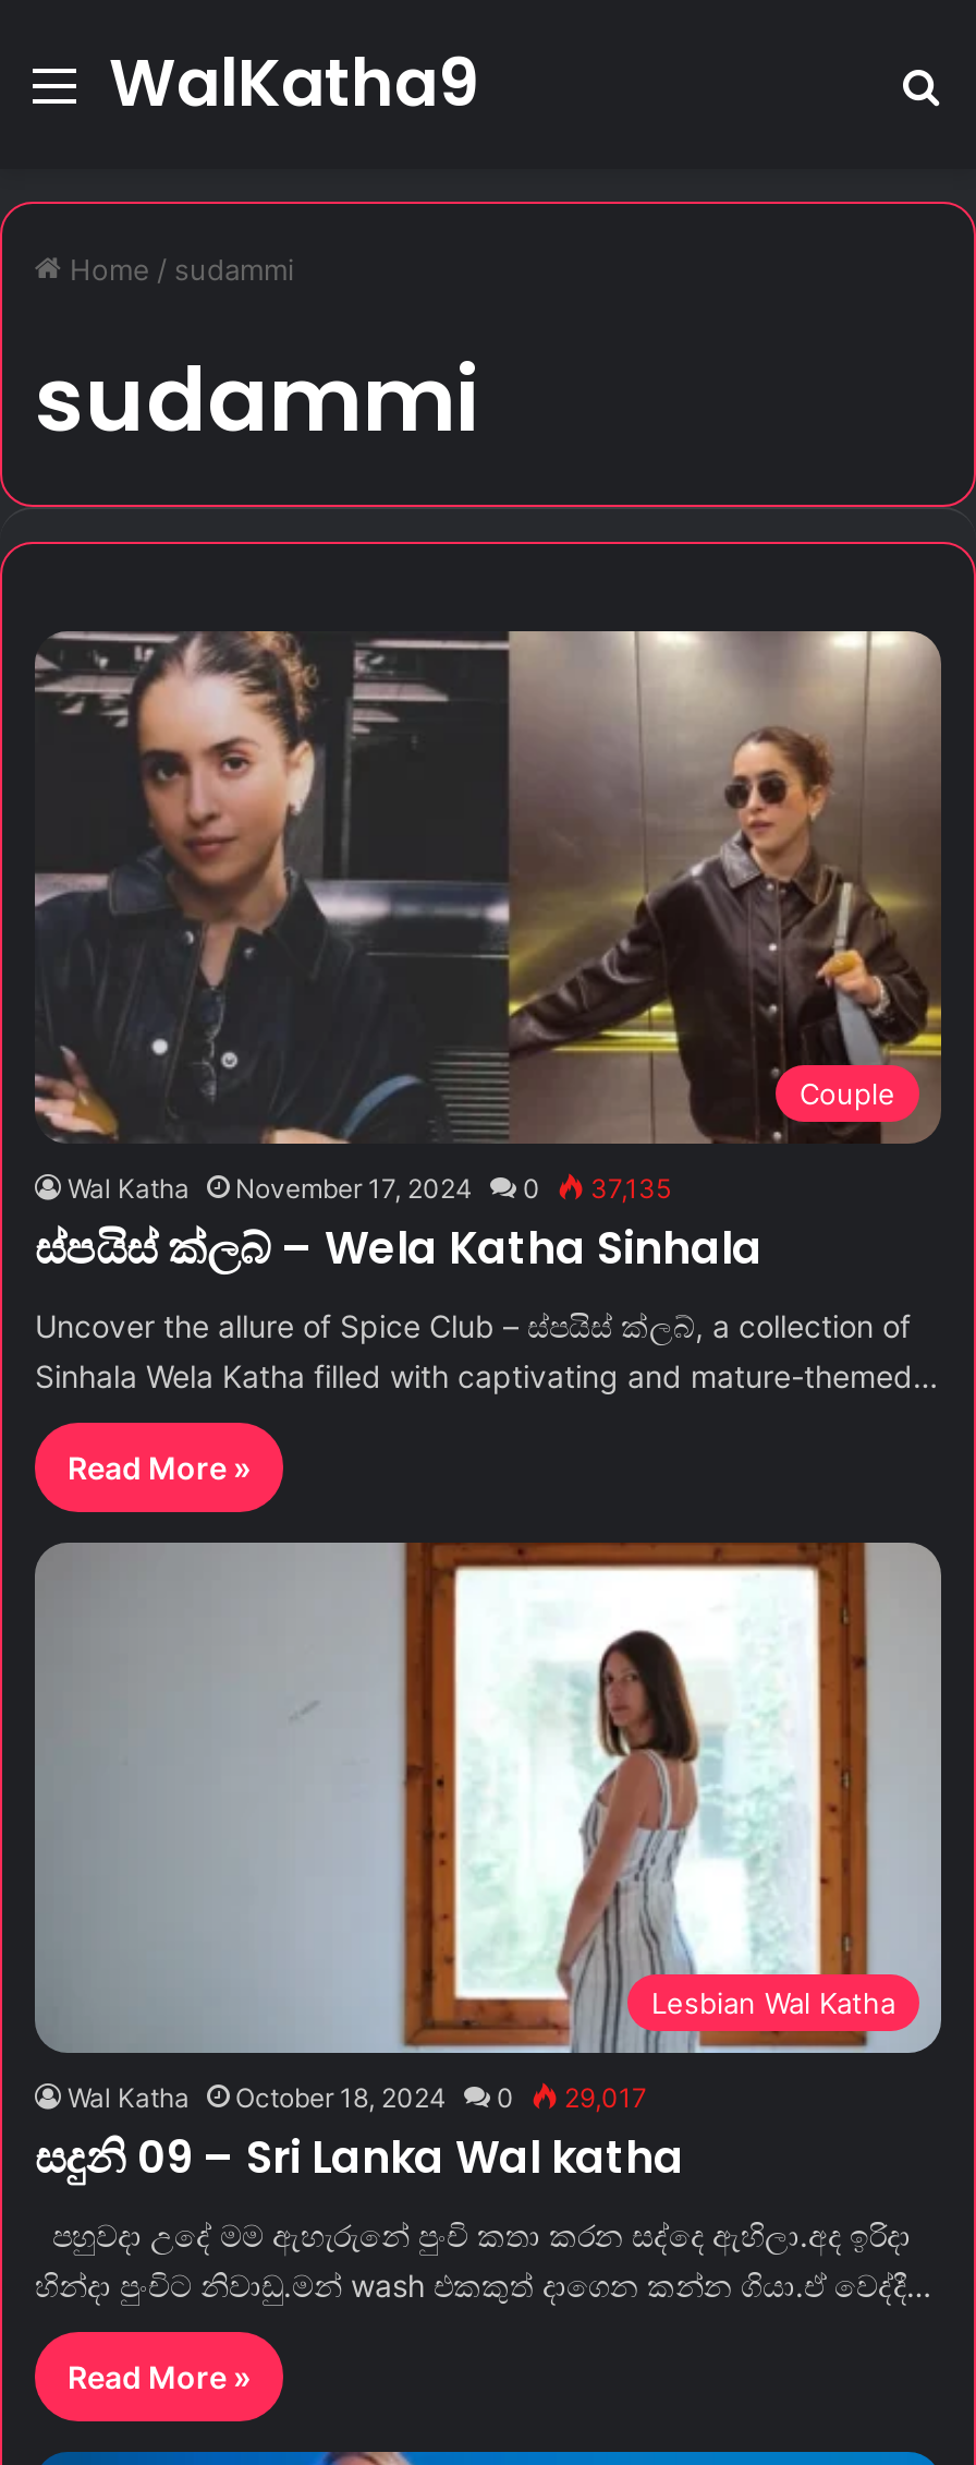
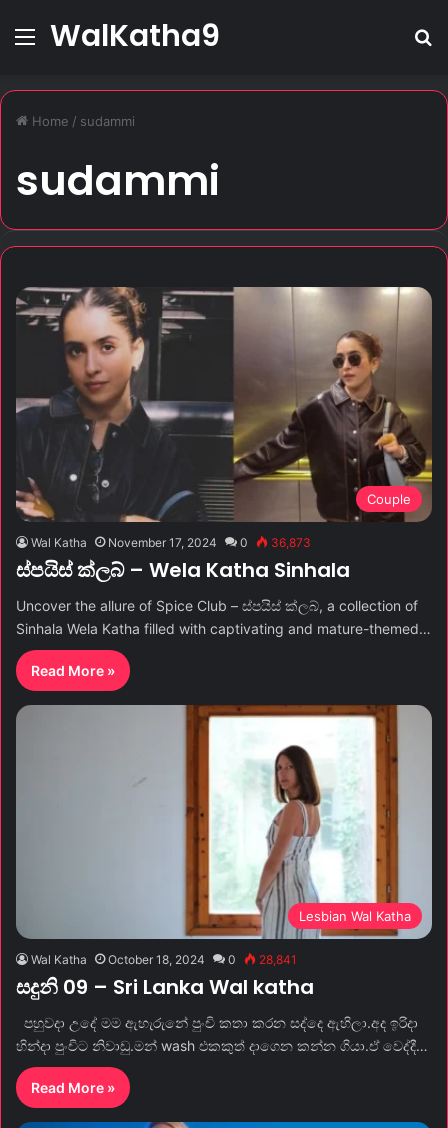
- Wal Katha November 17, 2024 0 37,135
+ Wal Katha November 17, 2024 0 36,873

- Wal Katha October 18, 2024 0 29,017
+ Wal Katha October 18, 2024 0 28,841
